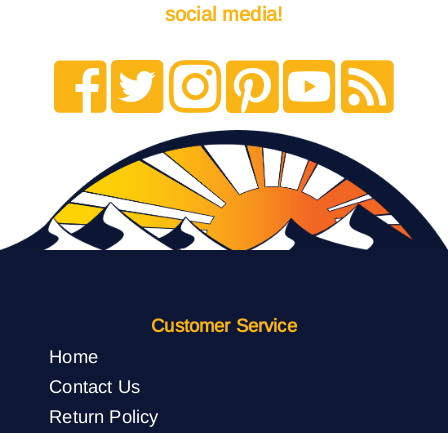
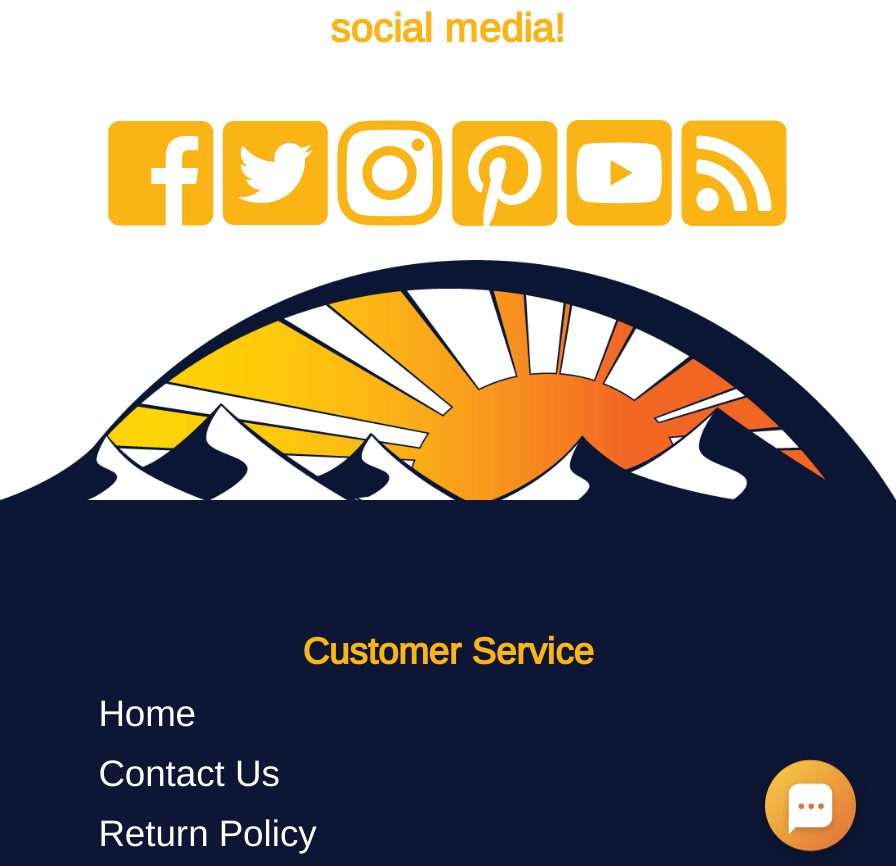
+ [image]
